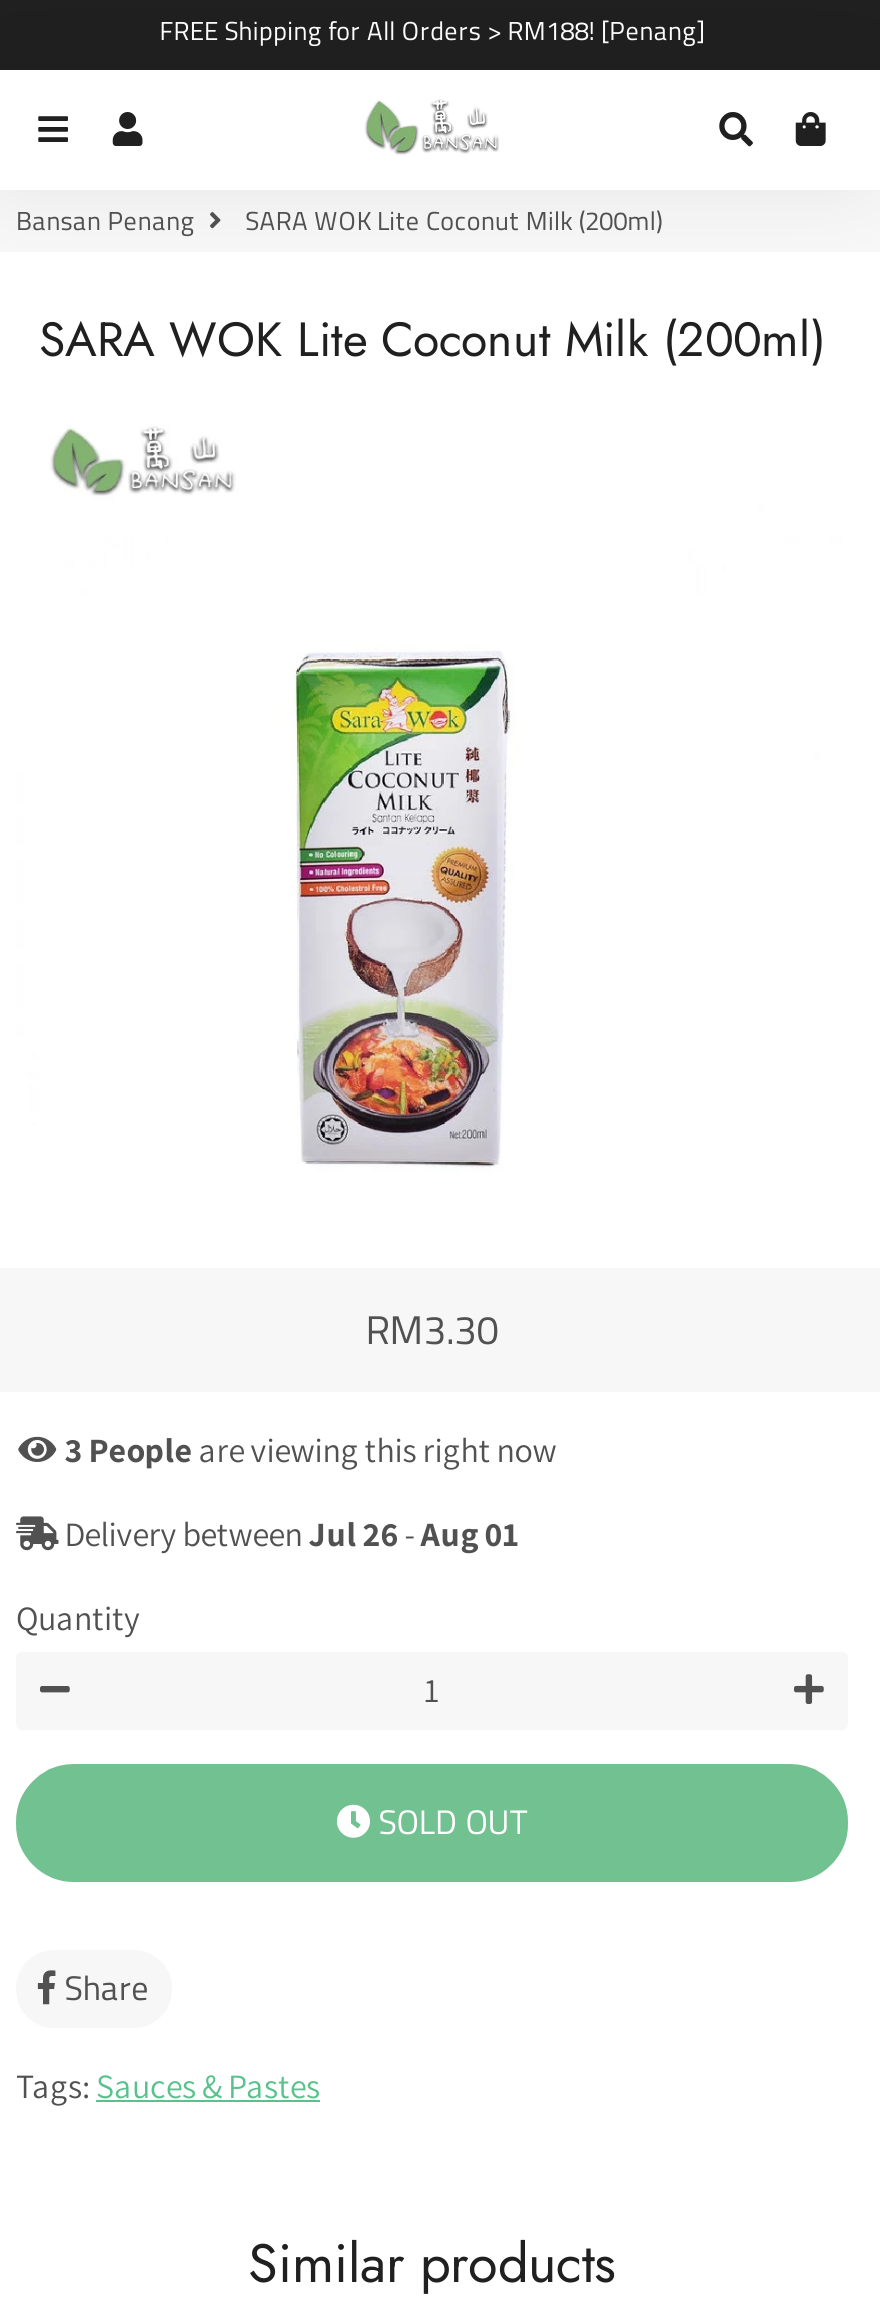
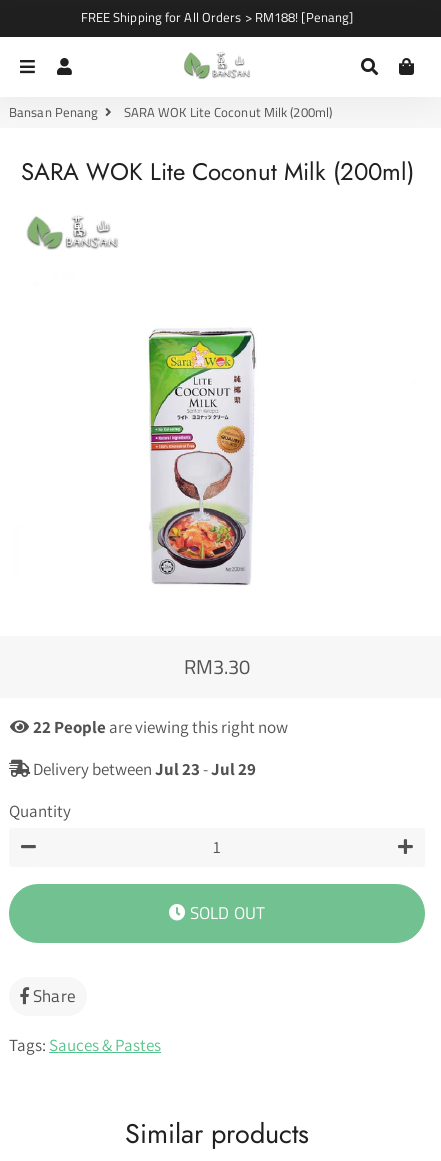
- 3 People are viewing this right now
+ 22 People are viewing this right now

- Delivery between Jul 26 - Aug 01
+ Delivery between Jul 23 - Jul 29
